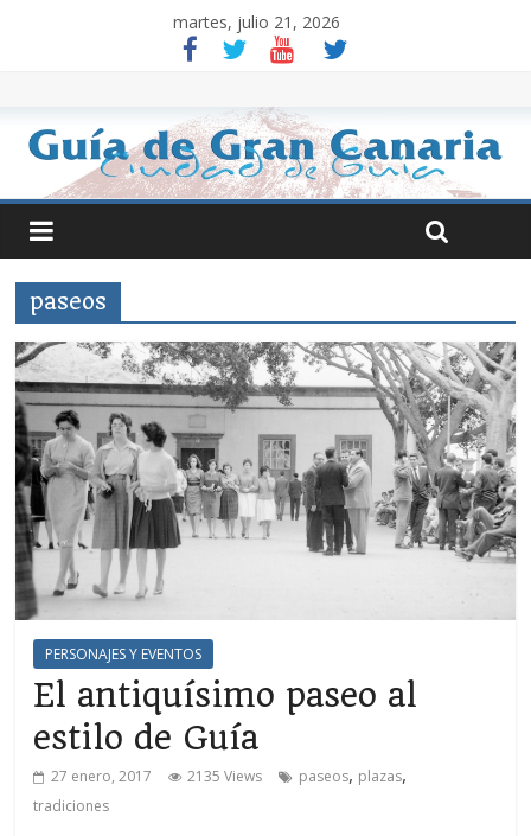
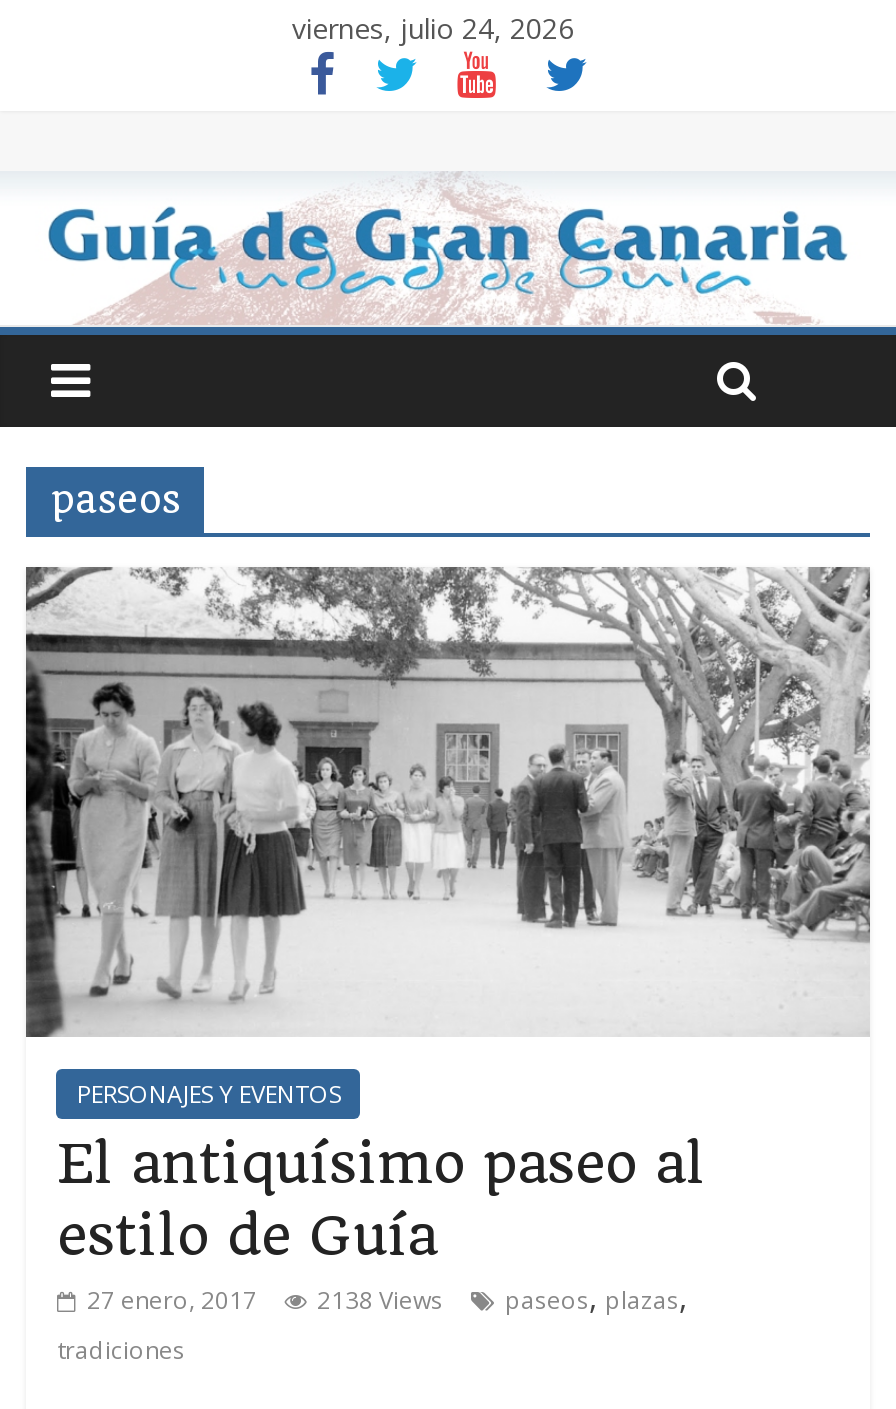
- martes, julio 21, 2026
+ viernes, julio 24, 2026

- 27 enero, 2017 2135 Views paseos, plazas,
+ 27 enero, 2017 2138 Views paseos, plazas,
